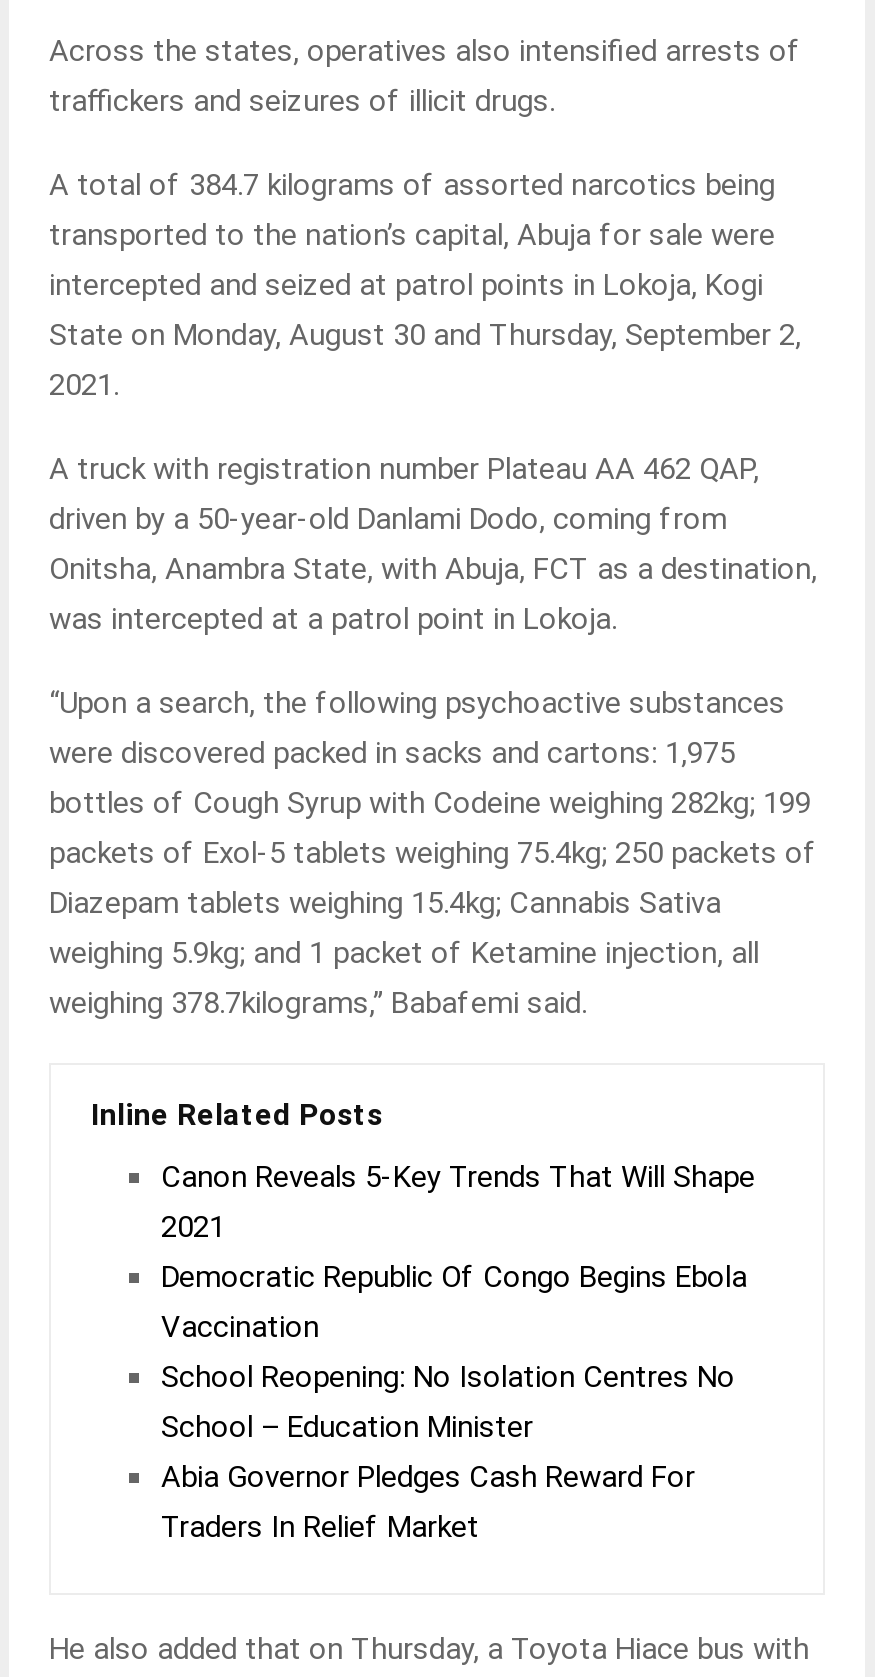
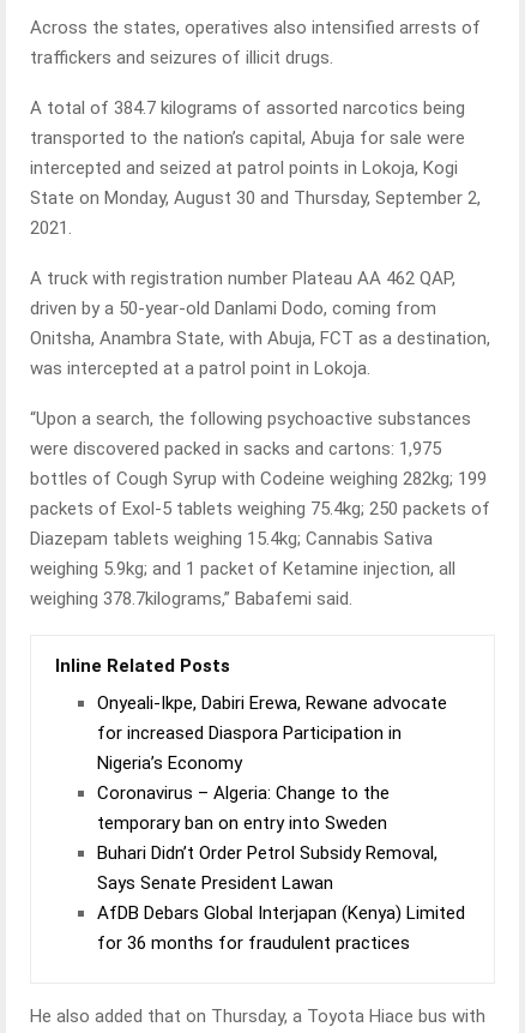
- Canon Reveals 5-Key Trends That Will Shape
- 2021
- Democratic Republic Of Congo Begins Ebola
- Vaccination
- School Reopening: No Isolation Centres No
- School – Education Minister
- Abia Governor Pledges Cash Reward For
- Traders In Relief Market
+ Onyeali-Ikpe, Dabiri Erewa, Rewane advocate
+ for increased Diaspora Participation in
+ Nigeria’s Economy
+ Coronavirus – Algeria: Change to the
+ temporary ban on entry into Sweden
+ Buhari Didn’t Order Petrol Subsidy Removal,
+ Says Senate President Lawan
+ AfDB Debars Global Interjapan (Kenya) Limited
+ for 36 months for fraudulent practices
